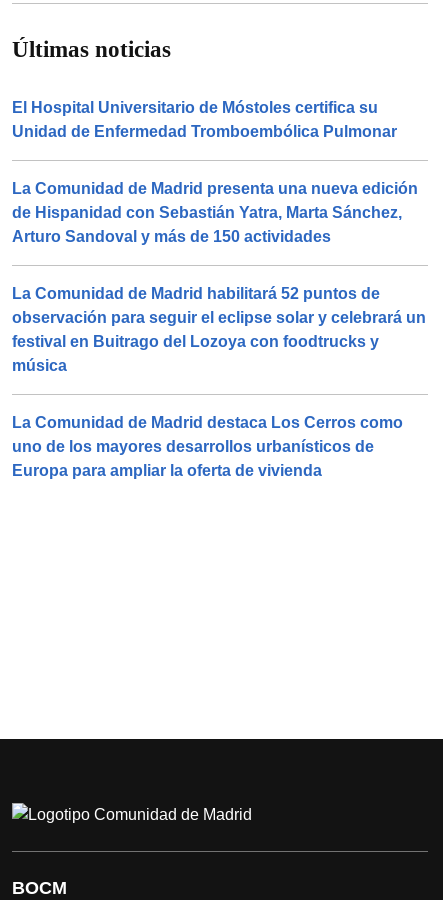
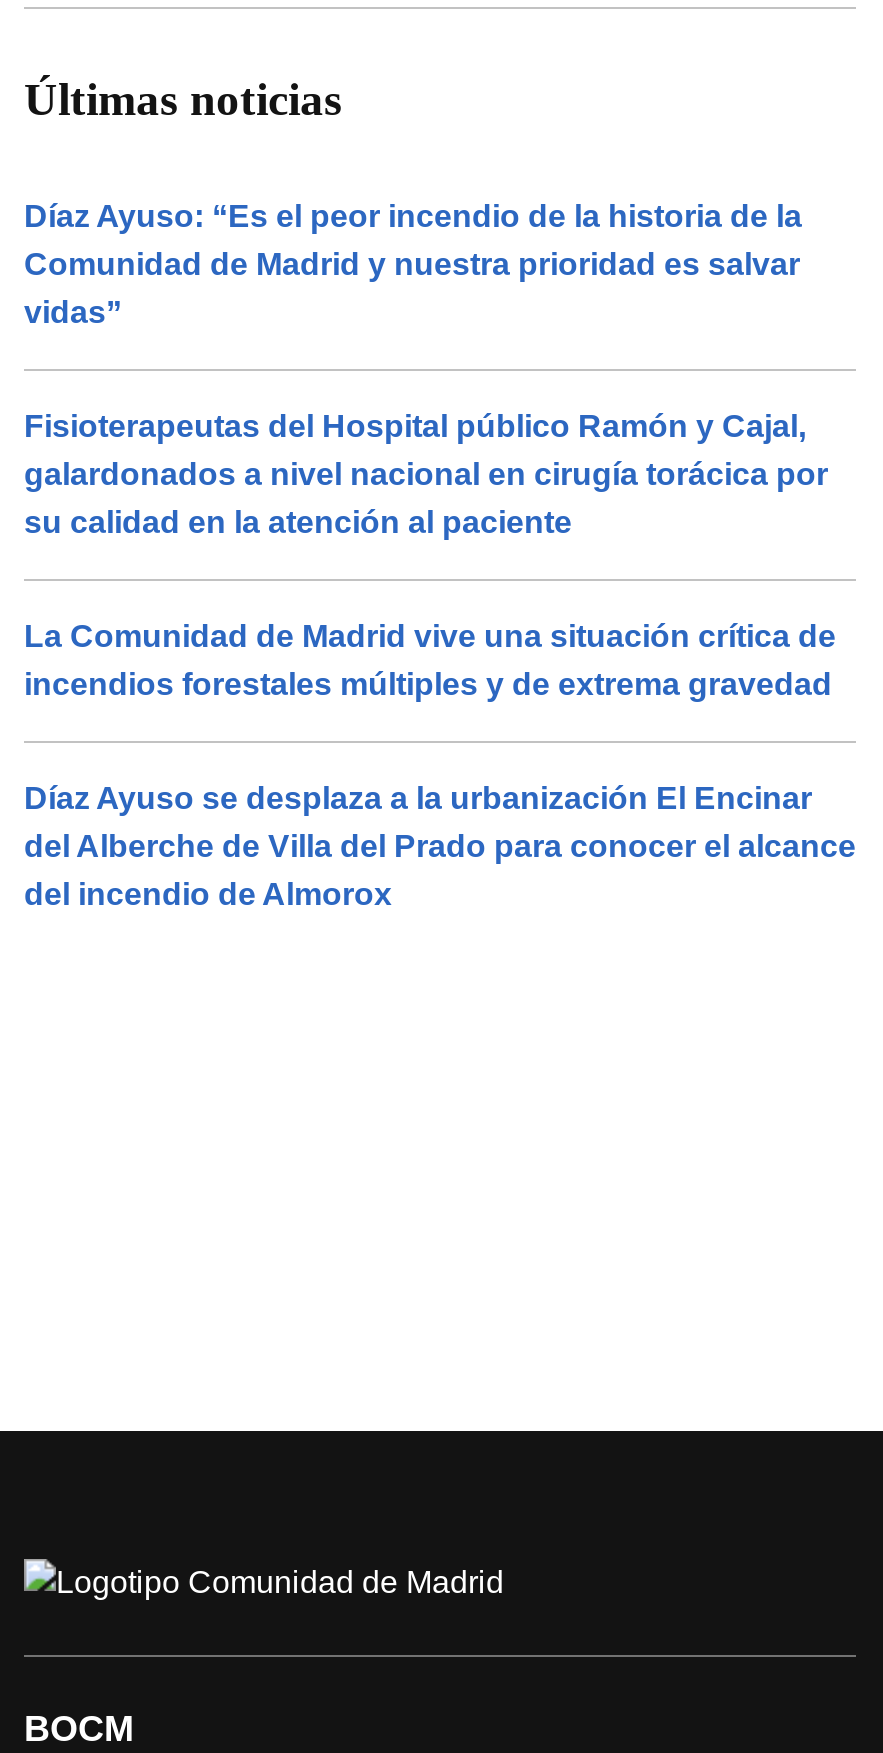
- El Hospital Universitario de Móstoles certifica su
- Unidad de Enfermedad Tromboembólica Pulmonar
+ Díaz Ayuso: “Es el peor incendio de la historia de la
+ Comunidad de Madrid y nuestra prioridad es salvar
+ vidas”

- La Comunidad de Madrid presenta una nueva edición
- de Hispanidad con Sebastián Yatra, Marta Sánchez,
- Arturo Sandoval y más de 150 actividades
+ Fisioterapeutas del Hospital público Ramón y Cajal,
+ galardonados a nivel nacional en cirugía torácica por
+ su calidad en la atención al paciente

- La Comunidad de Madrid habilitará 52 puntos de
- observación para seguir el eclipse solar y celebrará un
- festival en Buitrago del Lozoya con foodtrucks y
- música
+ La Comunidad de Madrid vive una situación crítica de
+ incendios forestales múltiples y de extrema gravedad

- La Comunidad de Madrid destaca Los Cerros como
- uno de los mayores desarrollos urbanísticos de
- Europa para ampliar la oferta de vivienda
+ Díaz Ayuso se desplaza a la urbanización El Encinar
+ del Alberche de Villa del Prado para conocer el alcance
+ del incendio de Almorox
